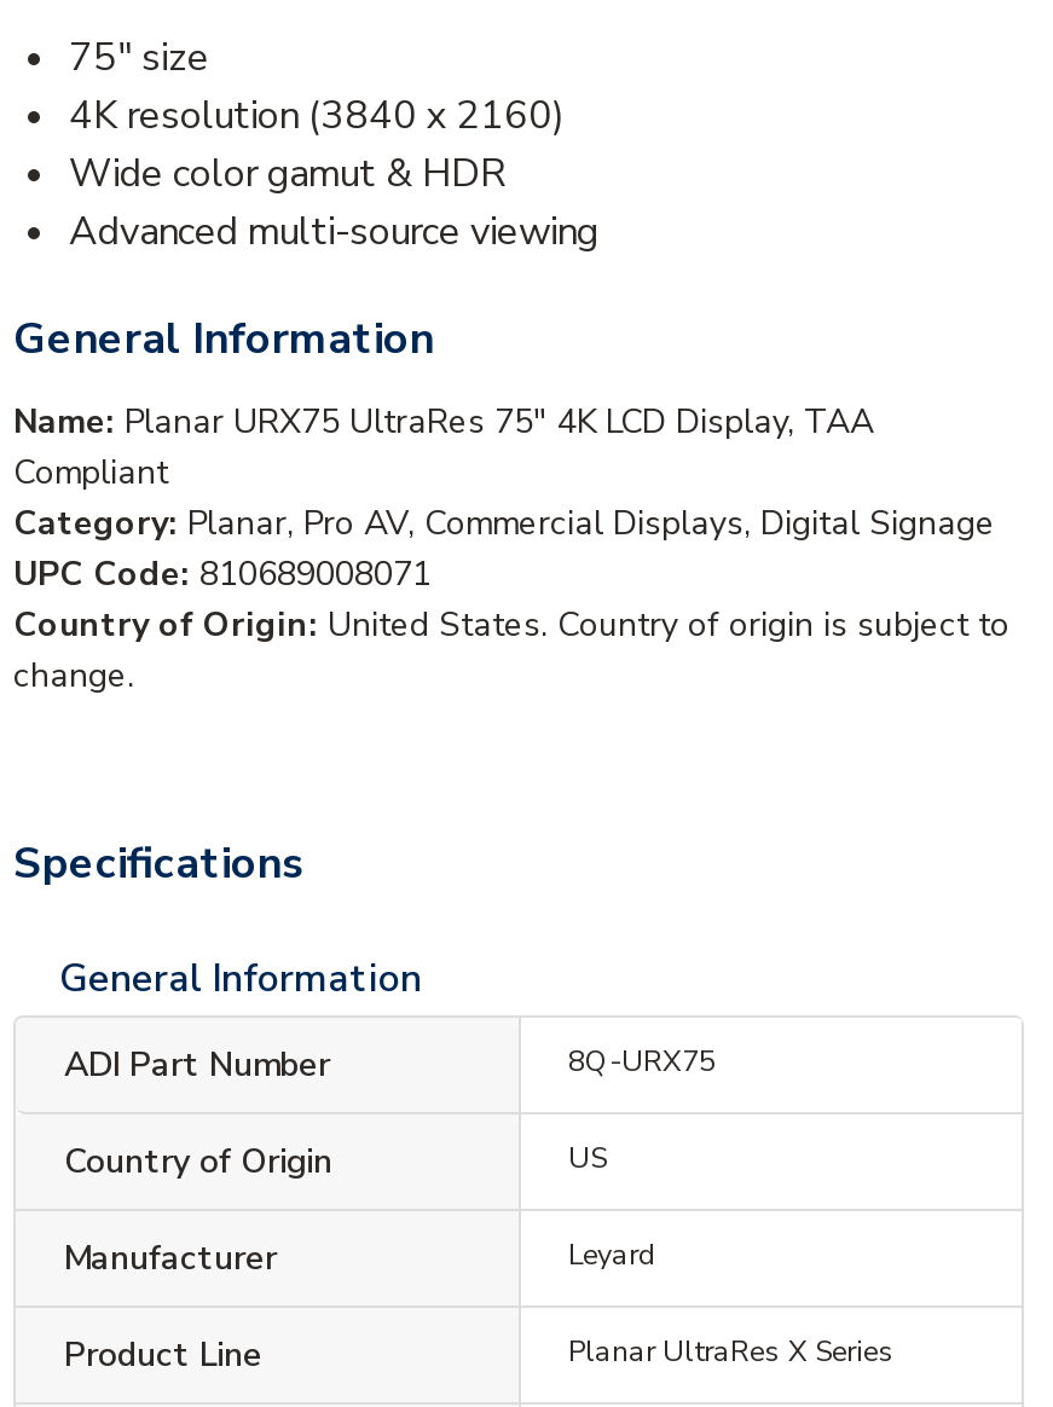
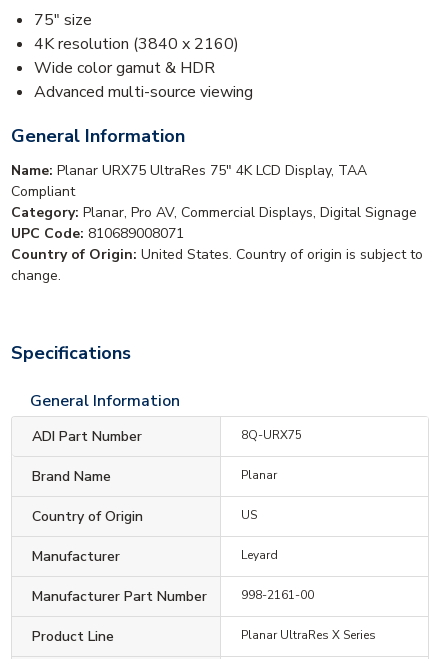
+ Brand Name
+ Planar

+ Manufacturer Part Number
+ 998-2161-00
